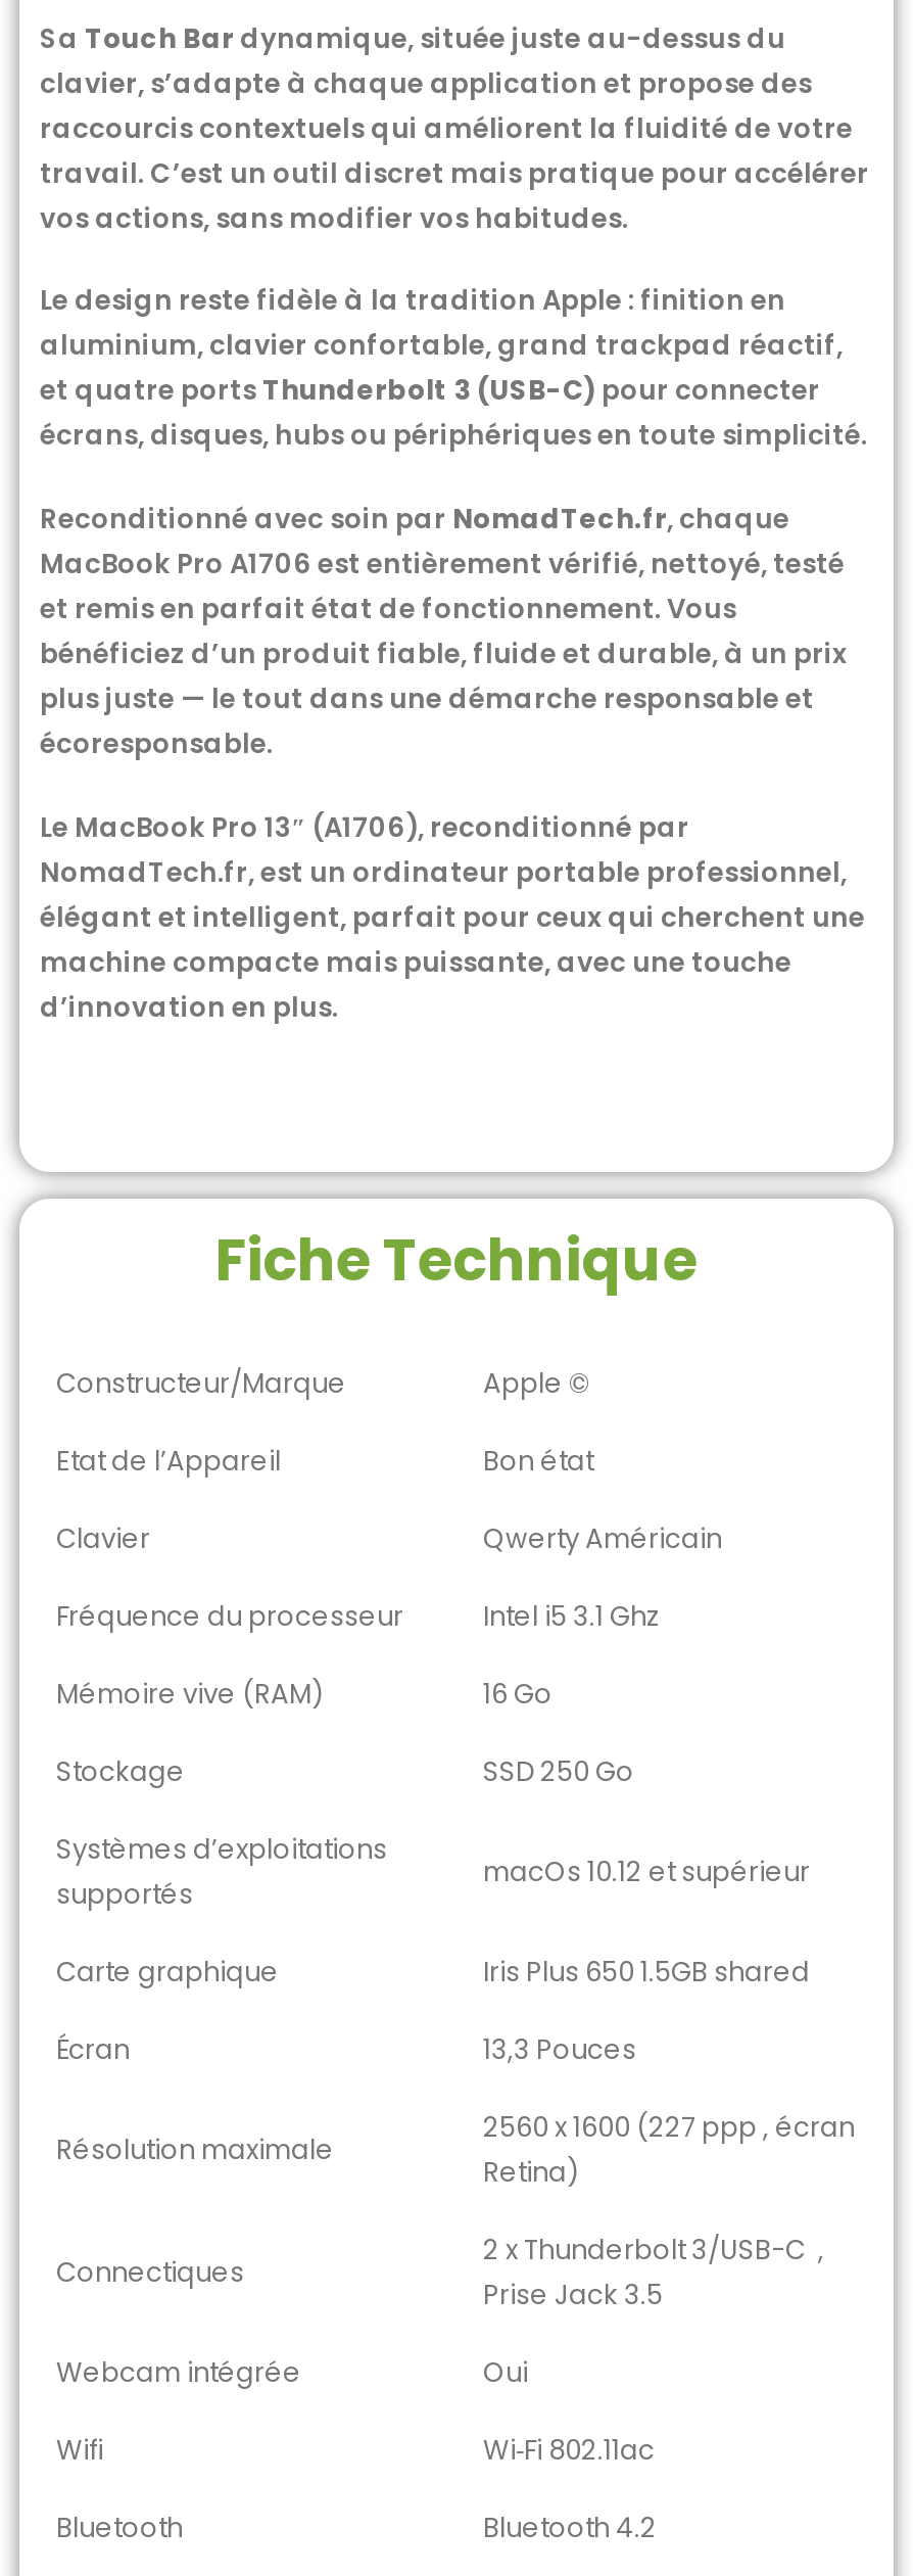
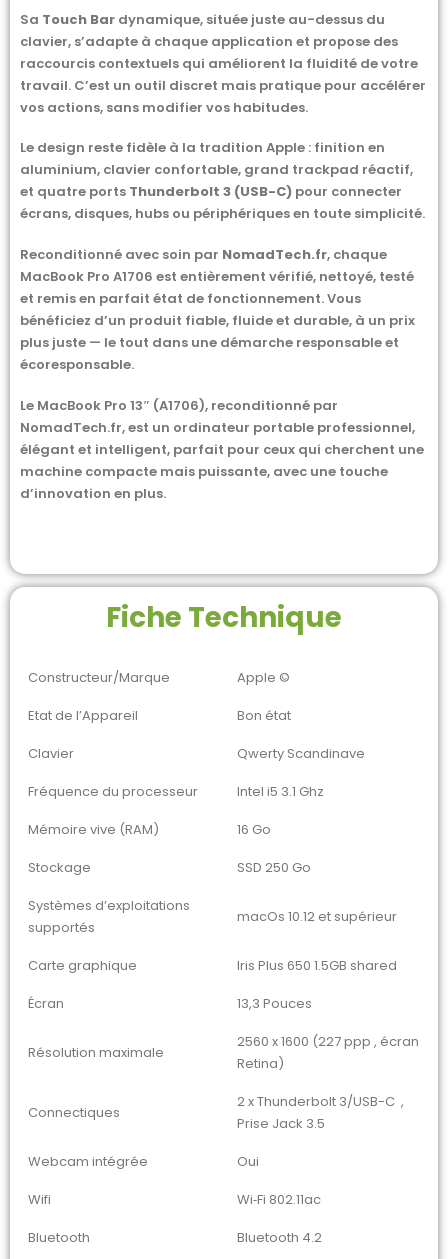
- Qwerty Américain
+ Qwerty Scandinave
